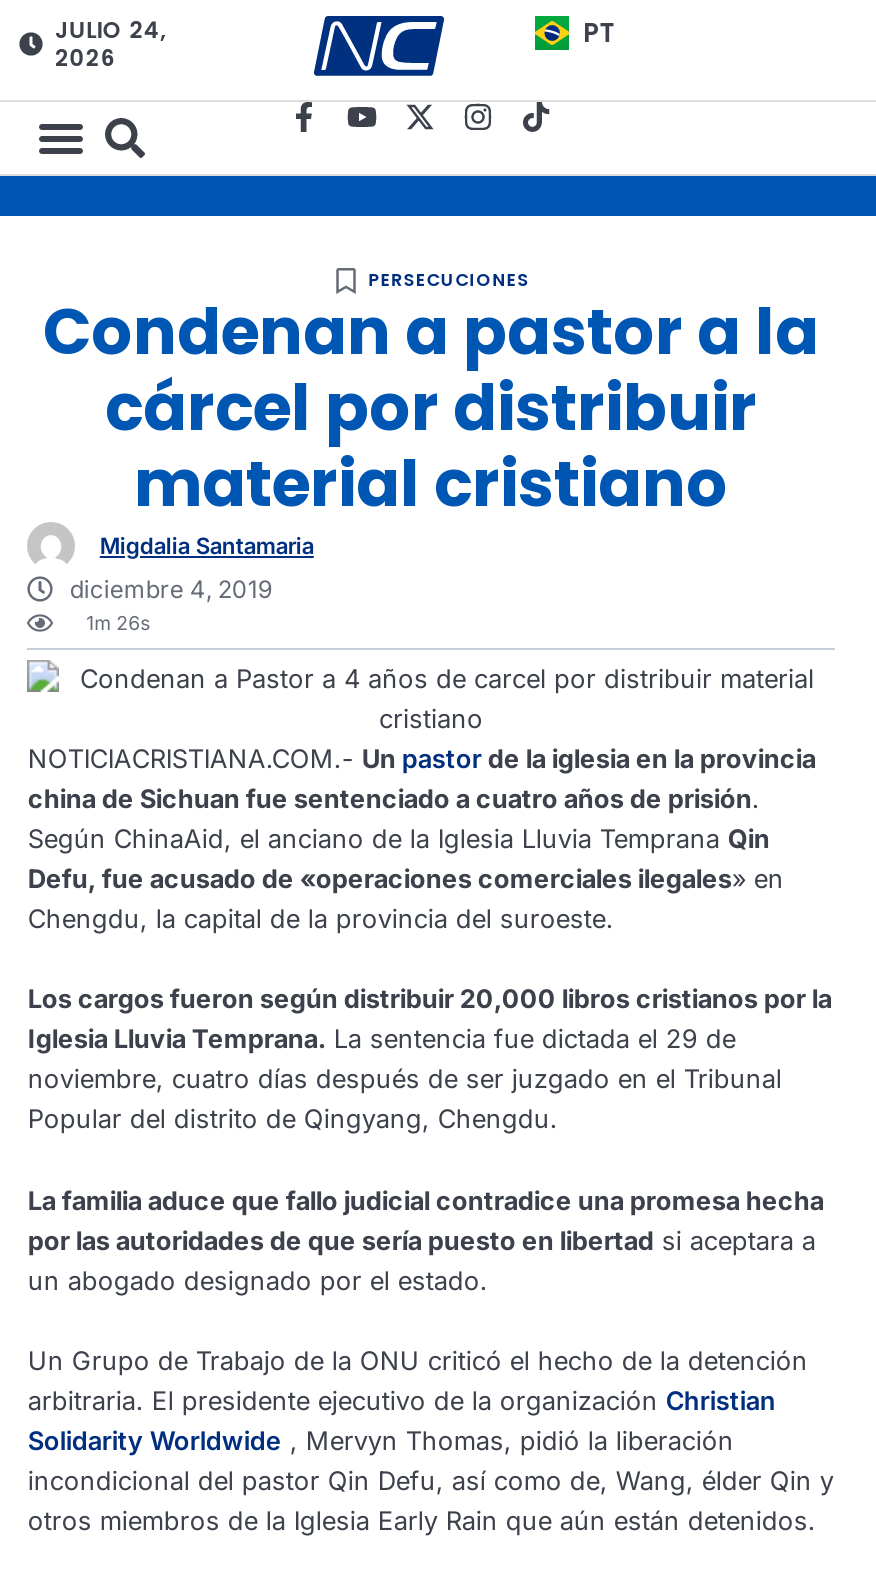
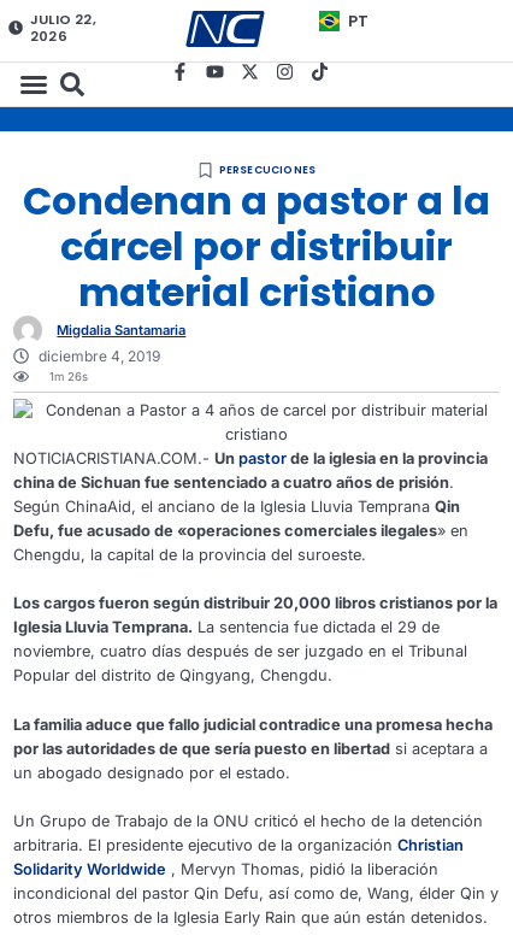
- JULIO 24,
+ JULIO 22,
